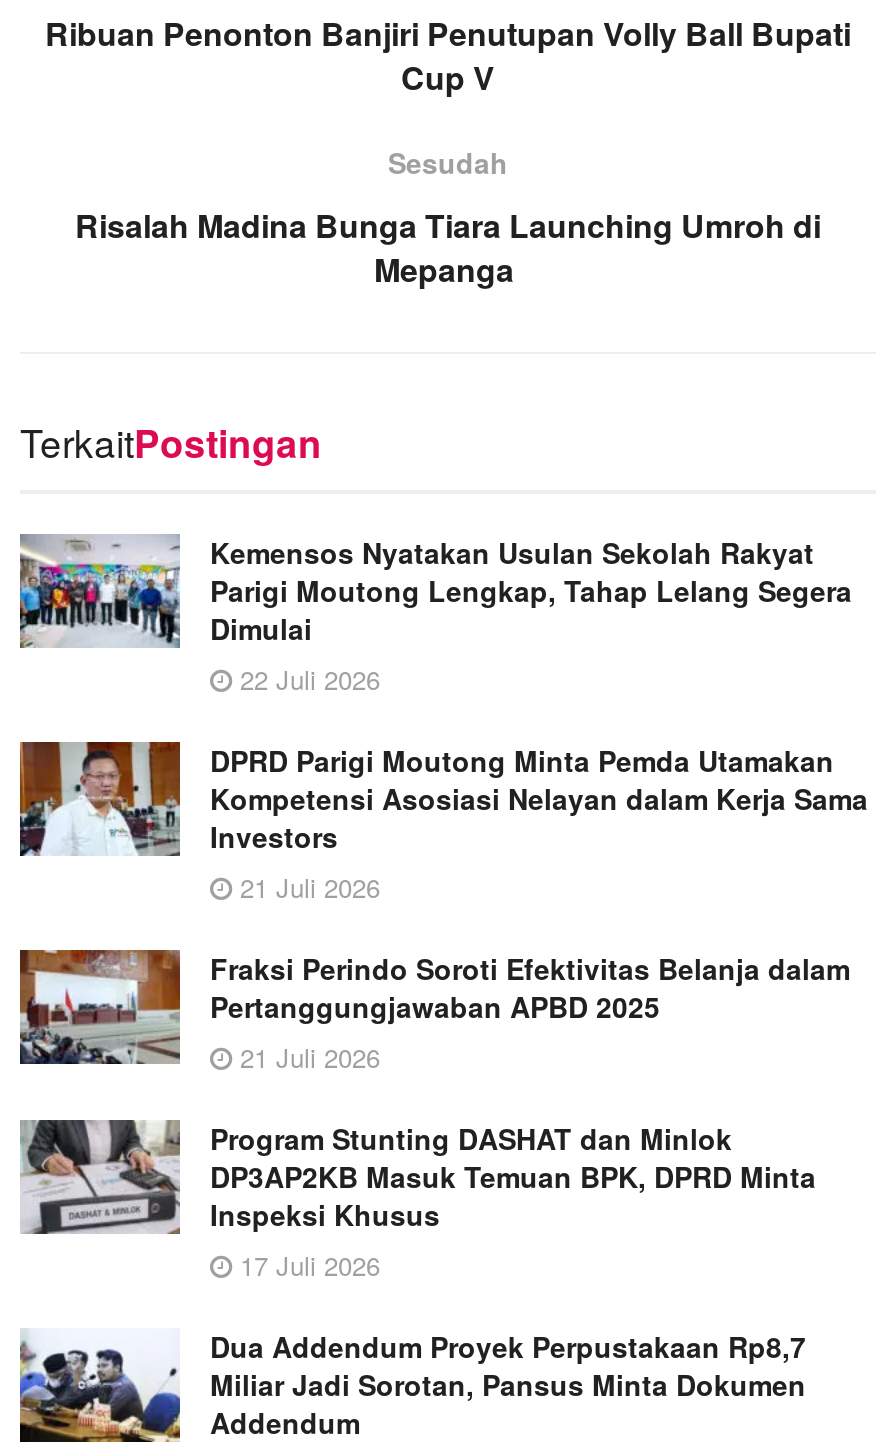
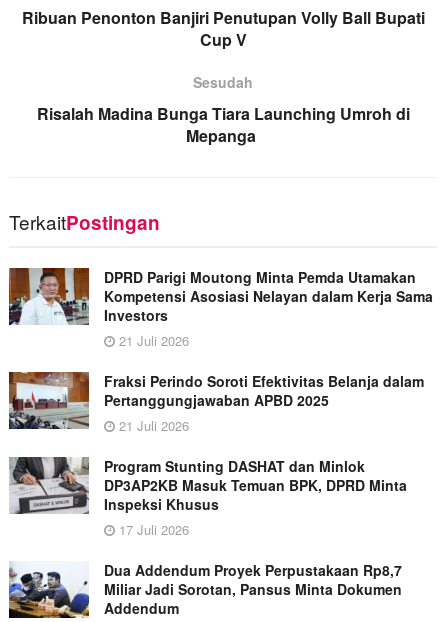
- [image]
- Kemensos Nyatakan Usulan Sekolah Rakyat
- Parigi Moutong Lengkap, Tahap Lelang Segera
- Dimulai
- 22 Juli 2026
